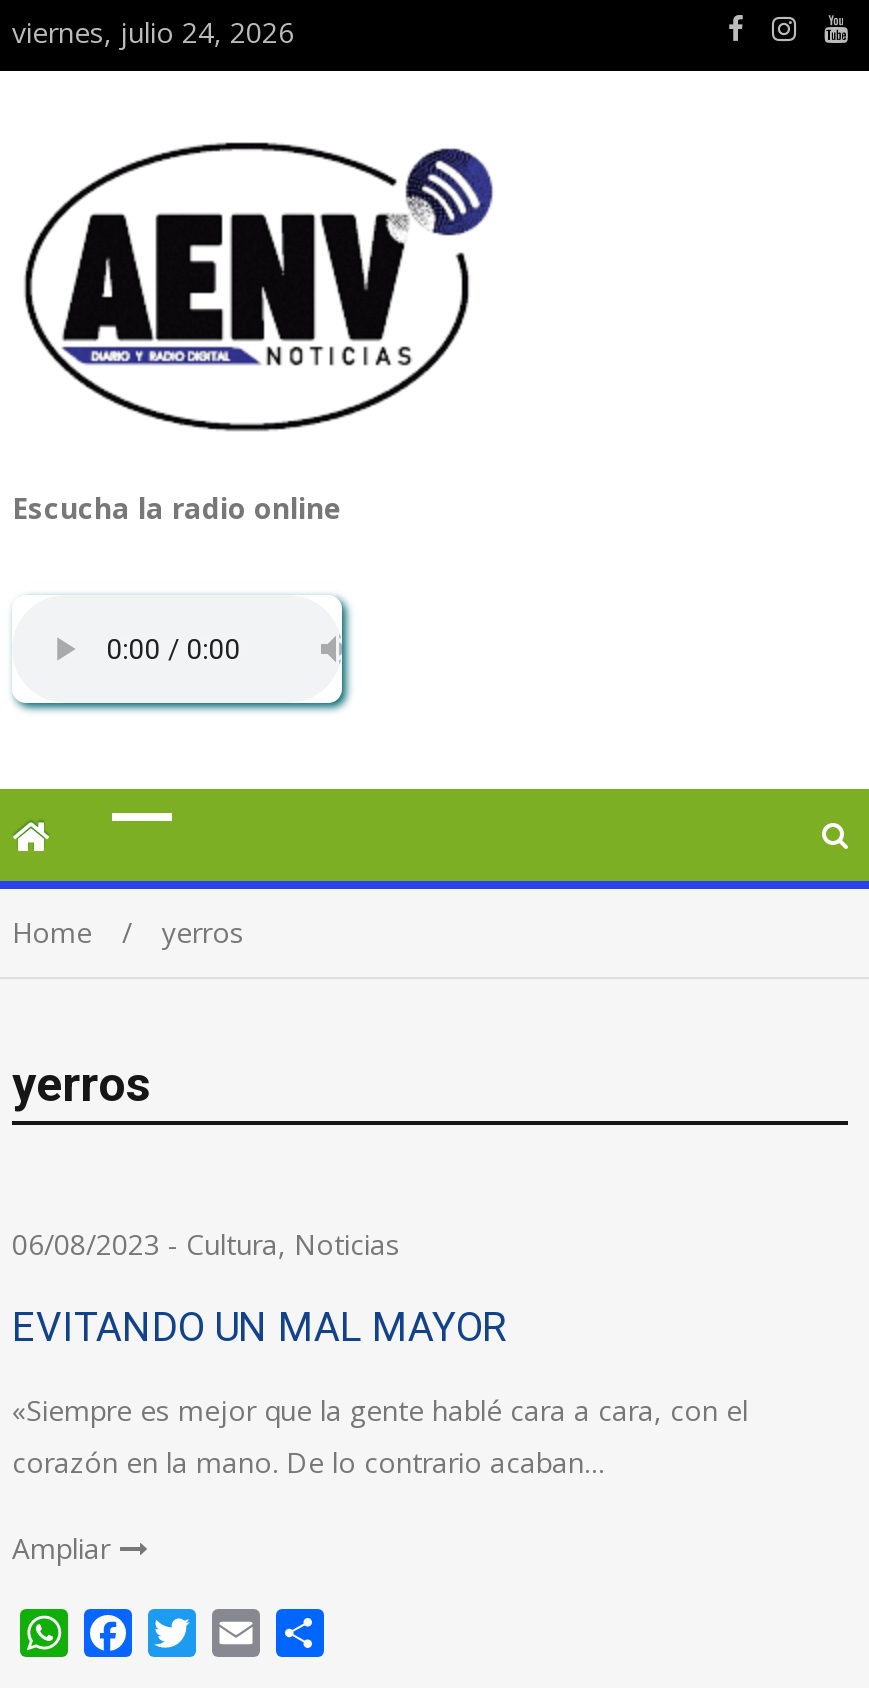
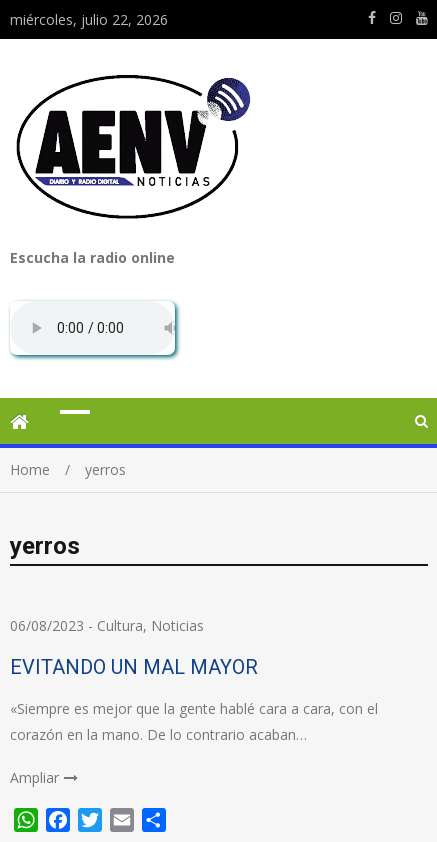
- viernes, julio 24, 2026
+ miércoles, julio 22, 2026
